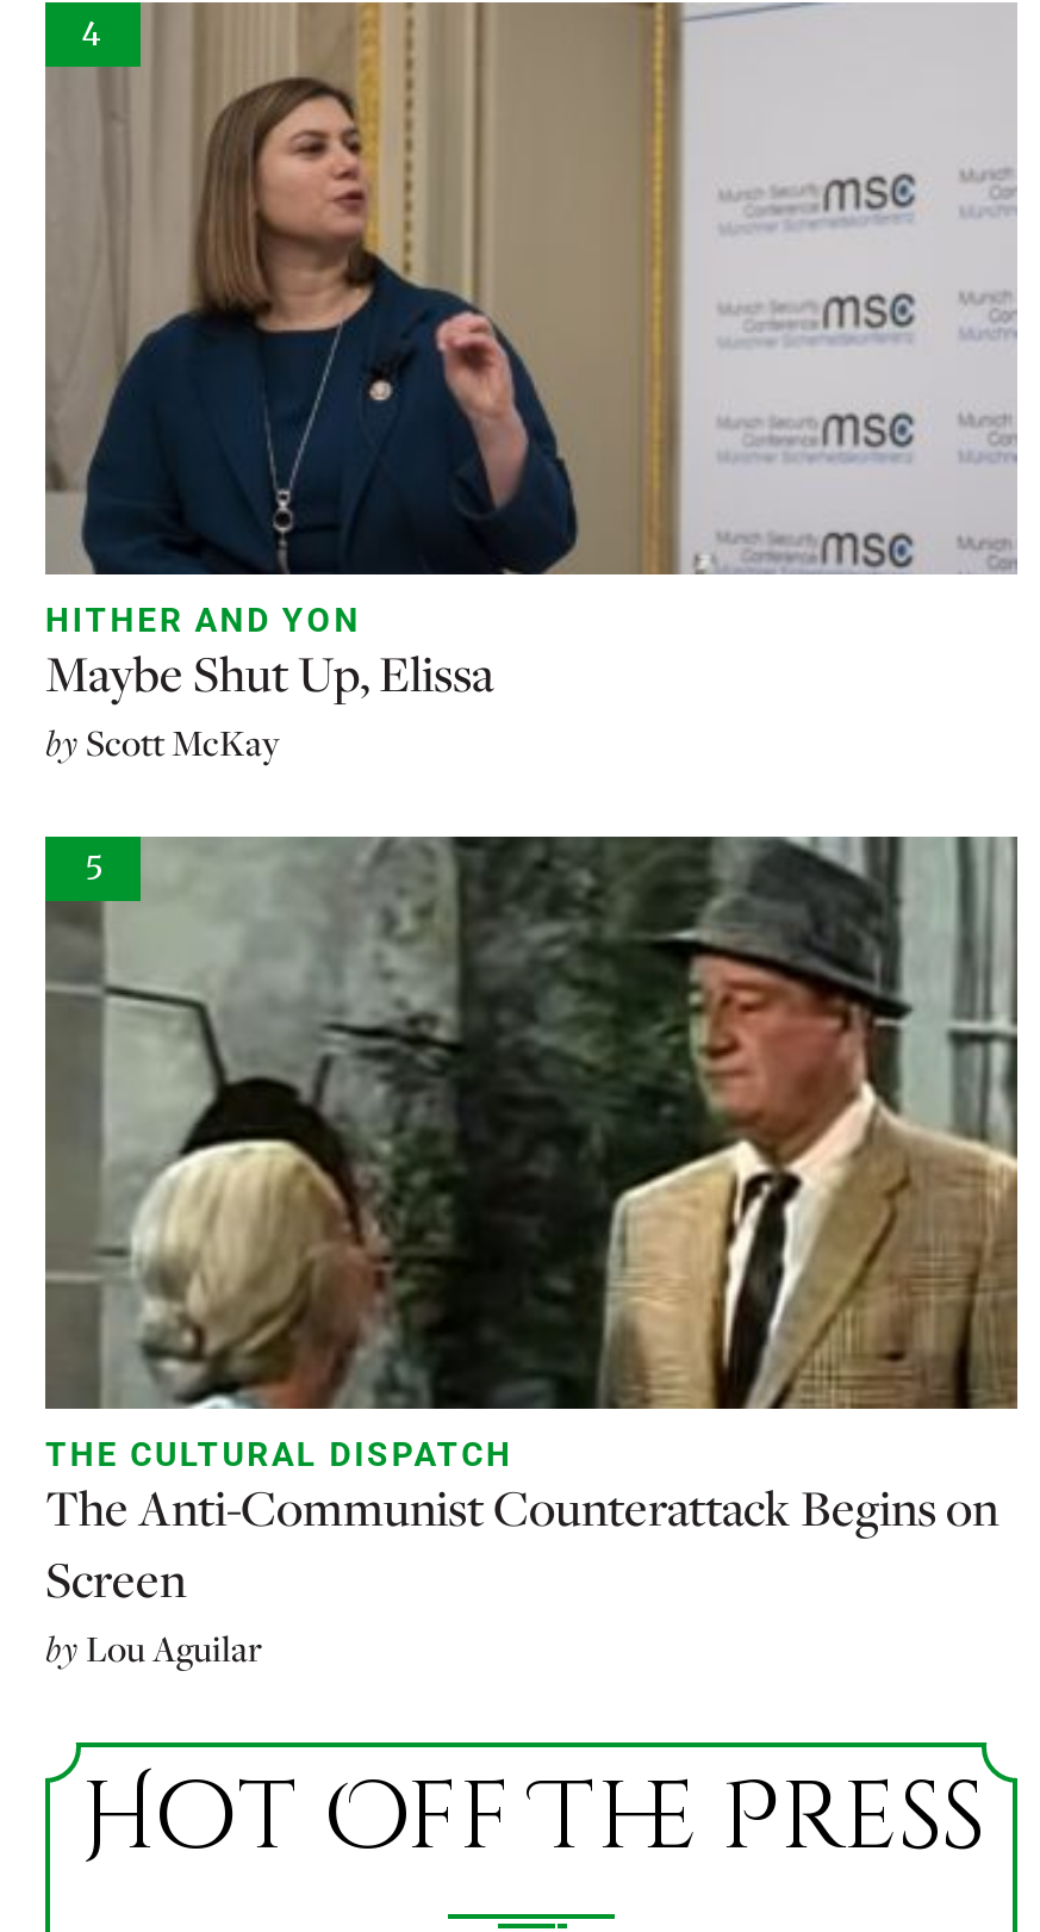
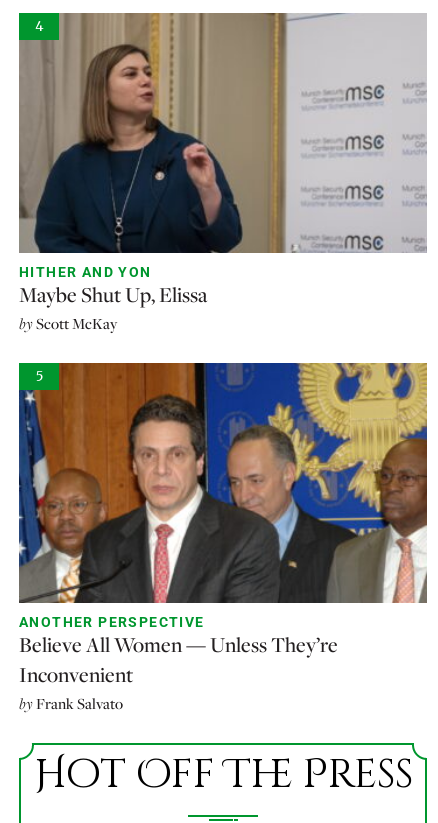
- [image]
- THE CULTURAL DISPATCH
- The Anti-Communist Counterattack Begins on
- Screen
- by Lou Aguilar
+ [image]
+ ANOTHER PERSPECTIVE
+ Believe All Women — Unless They’re
+ Inconvenient
+ by Frank Salvato
